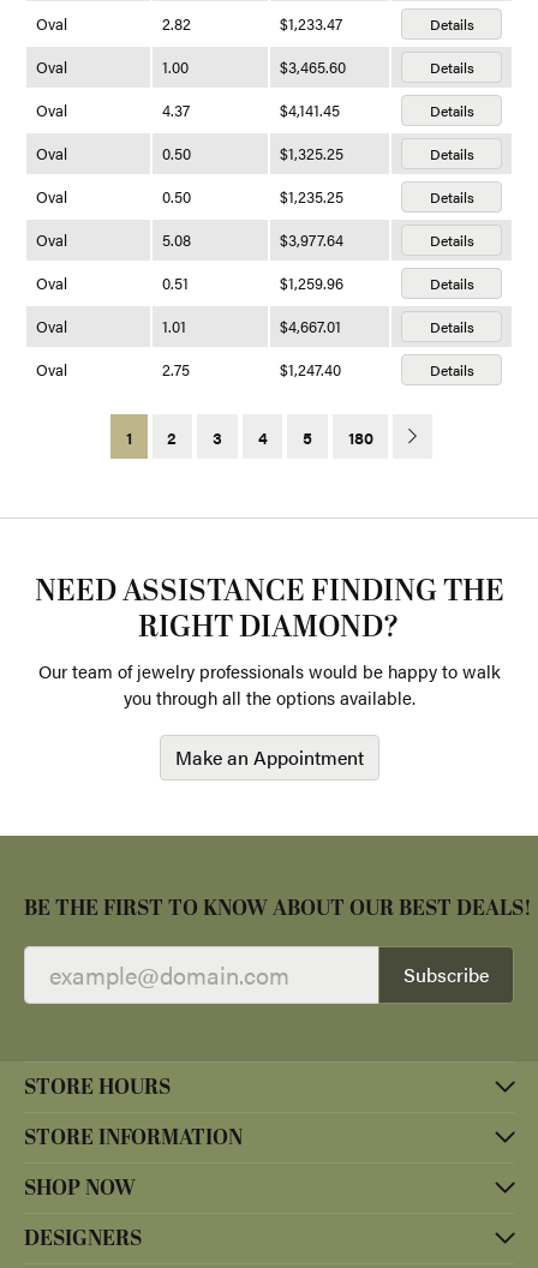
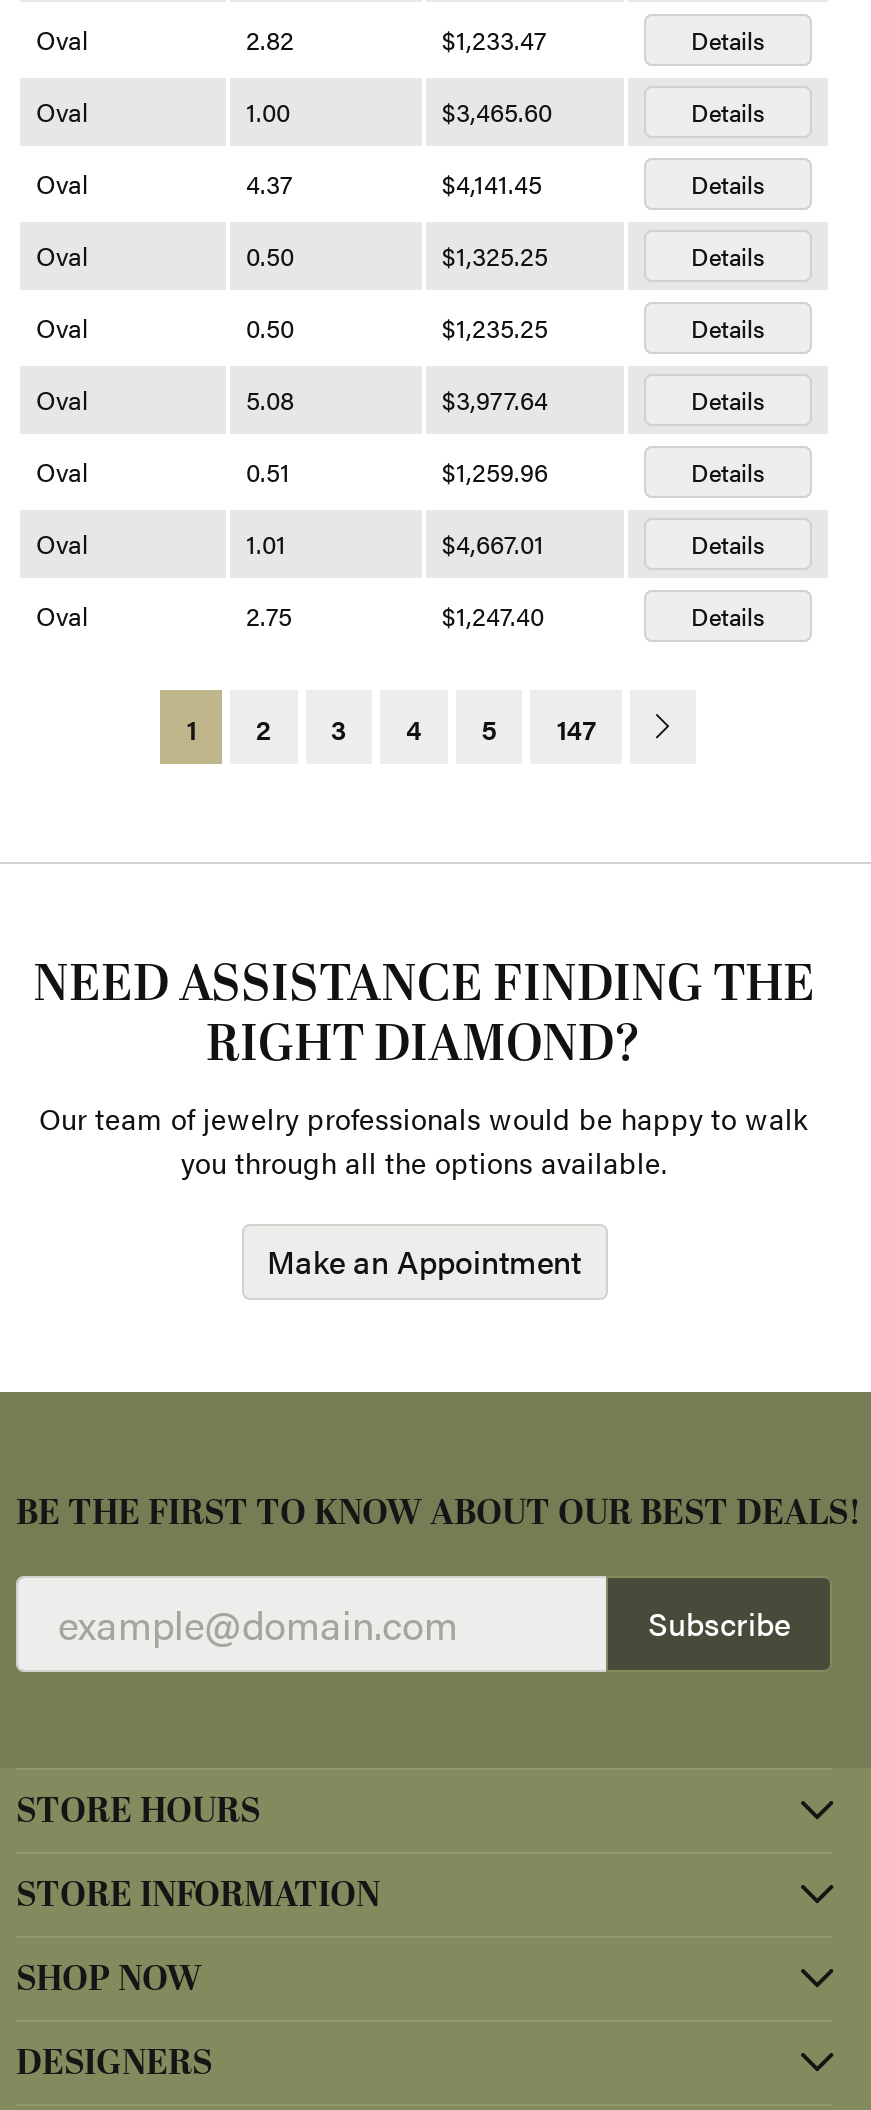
- 1 2 3 4 5 180
+ 1 2 3 4 5 147
